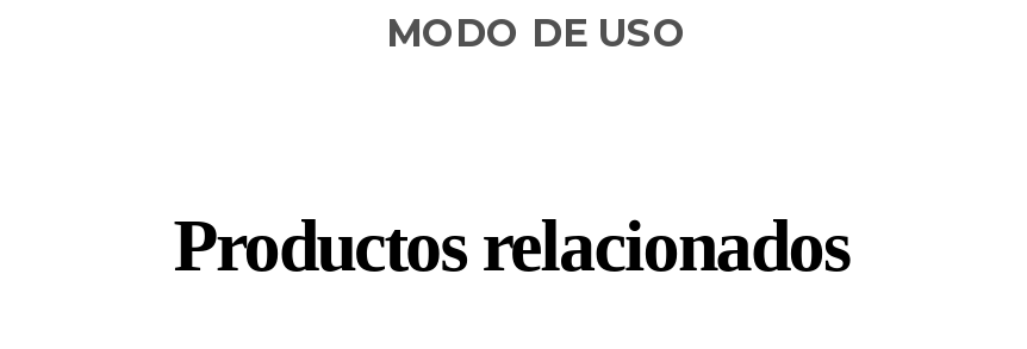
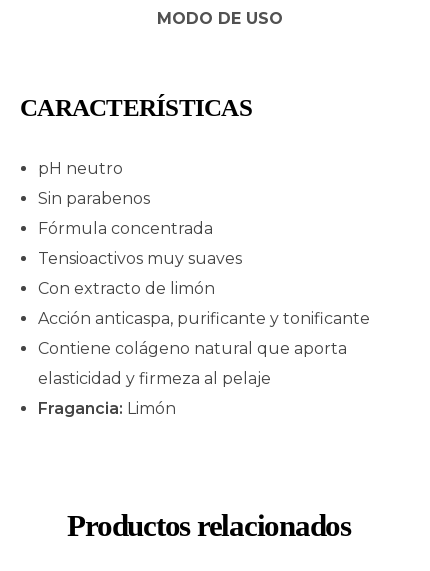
+ CARACTERÍSTICAS
+ pH neutro
+ Sin parabenos
+ Fórmula concentrada
+ Tensioactivos muy suaves
+ Con extracto de limón
+ Acción anticaspa, purificante y tonificante
+ Contiene colágeno natural que aporta
+ elasticidad y firmeza al pelaje
+ Fragancia: Limón
